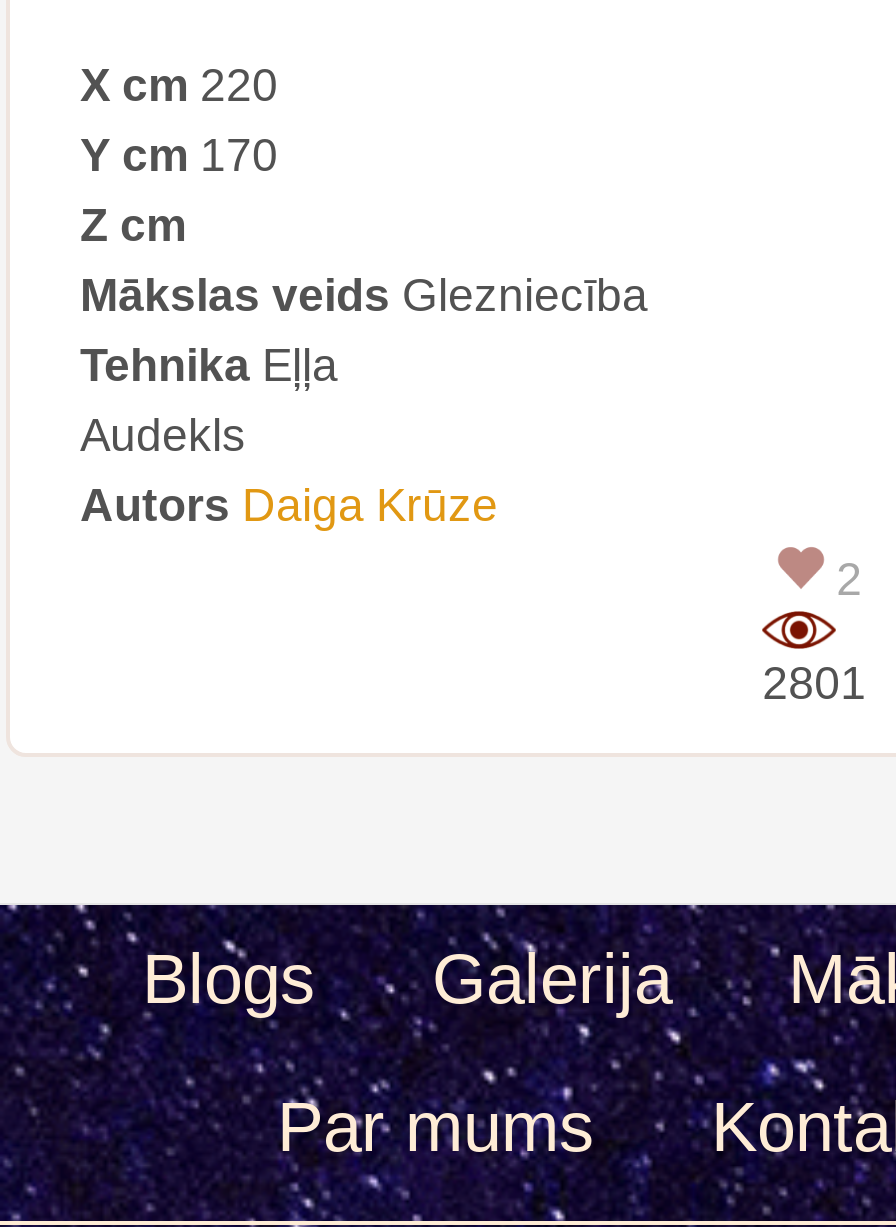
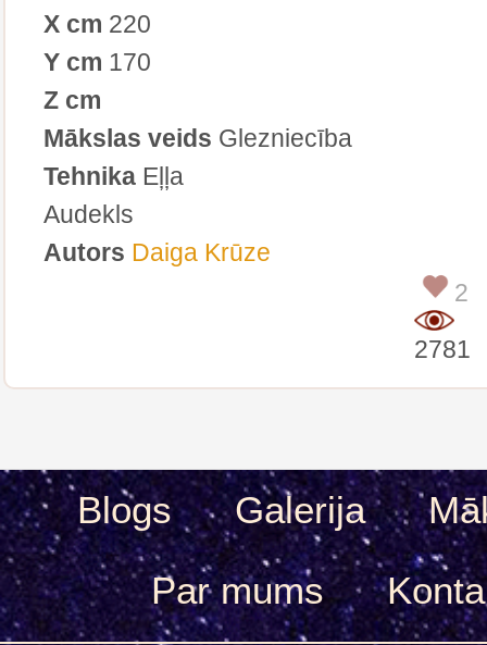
- 2801
+ 2781
